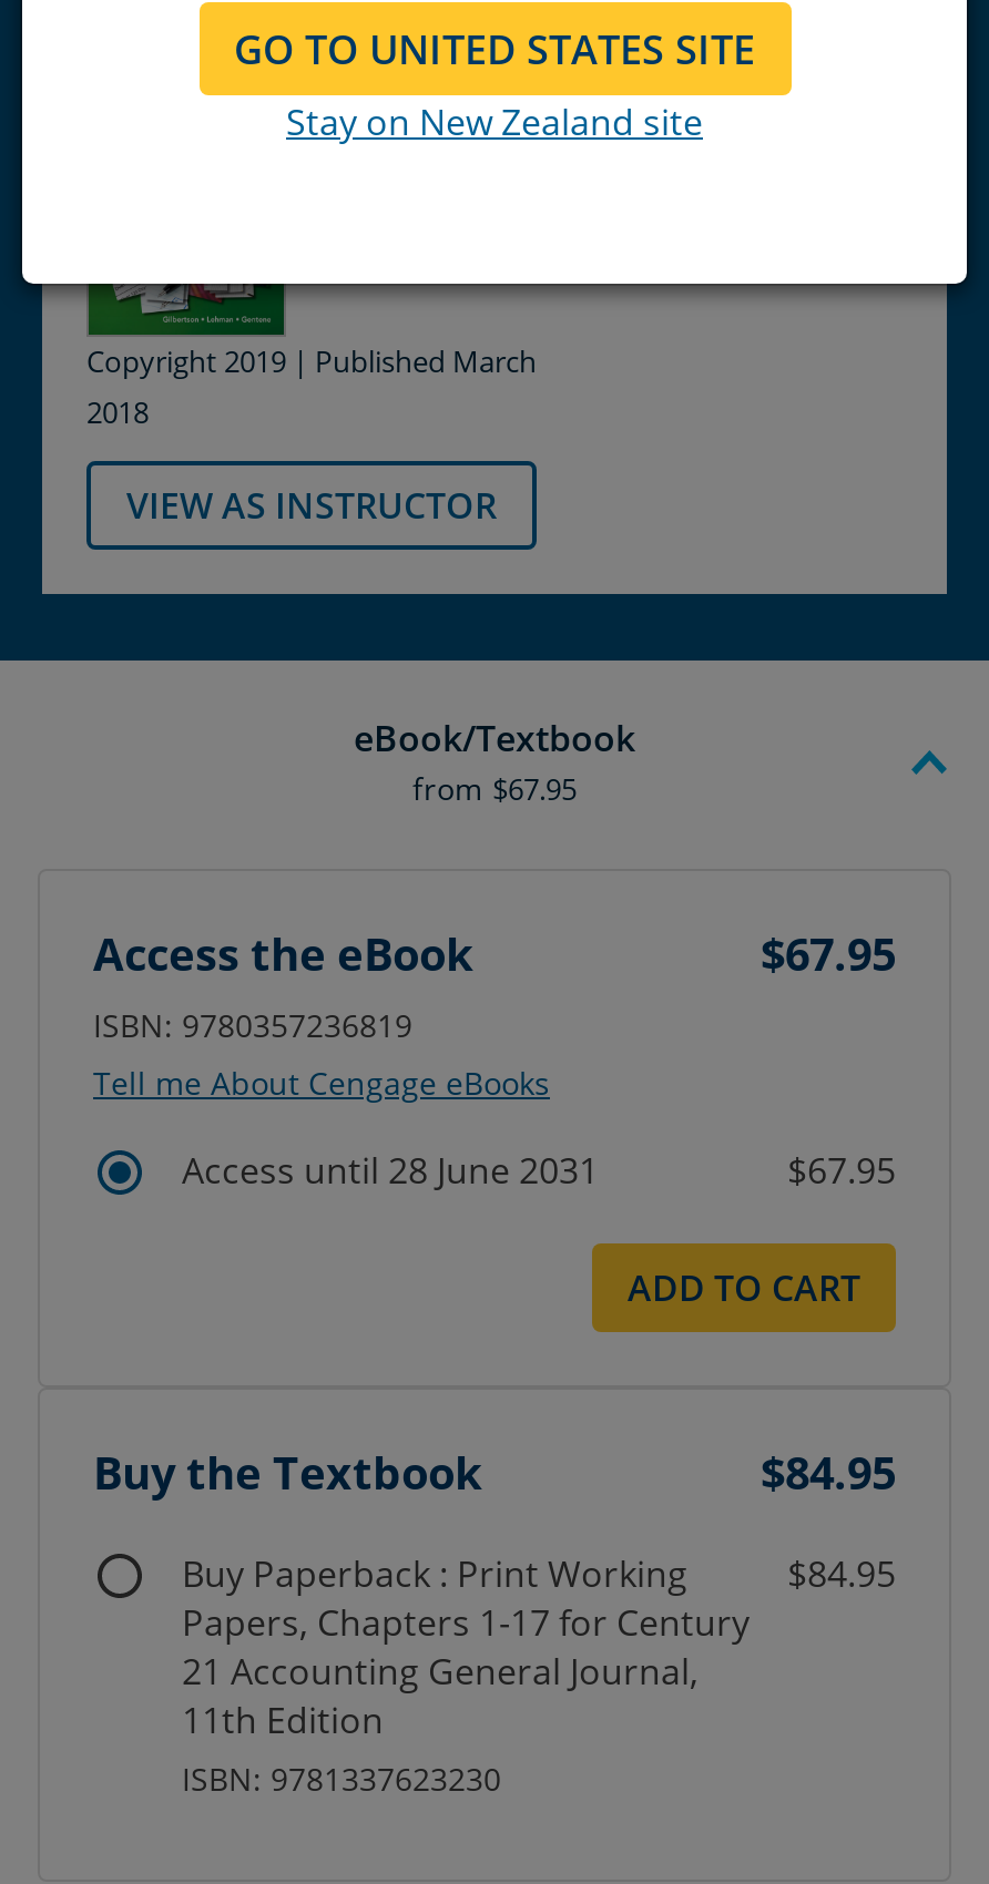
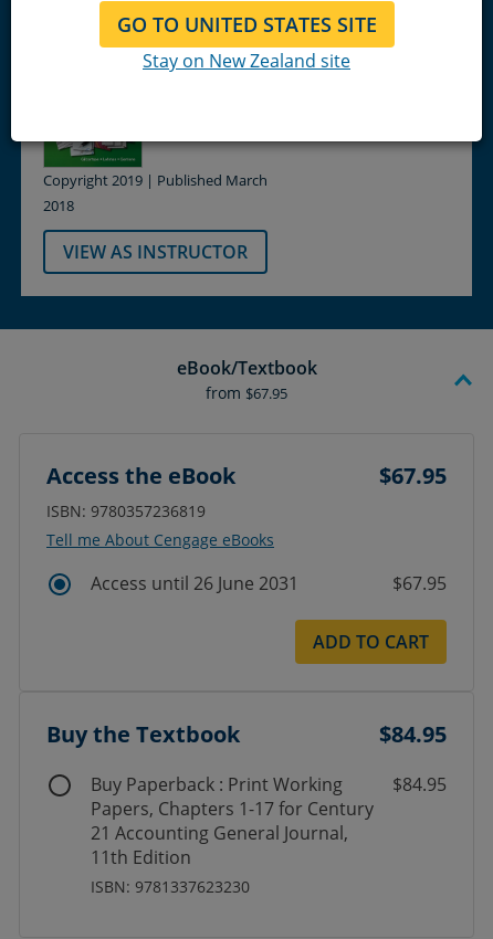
- Access until 28 June 2031
+ Access until 26 June 2031
